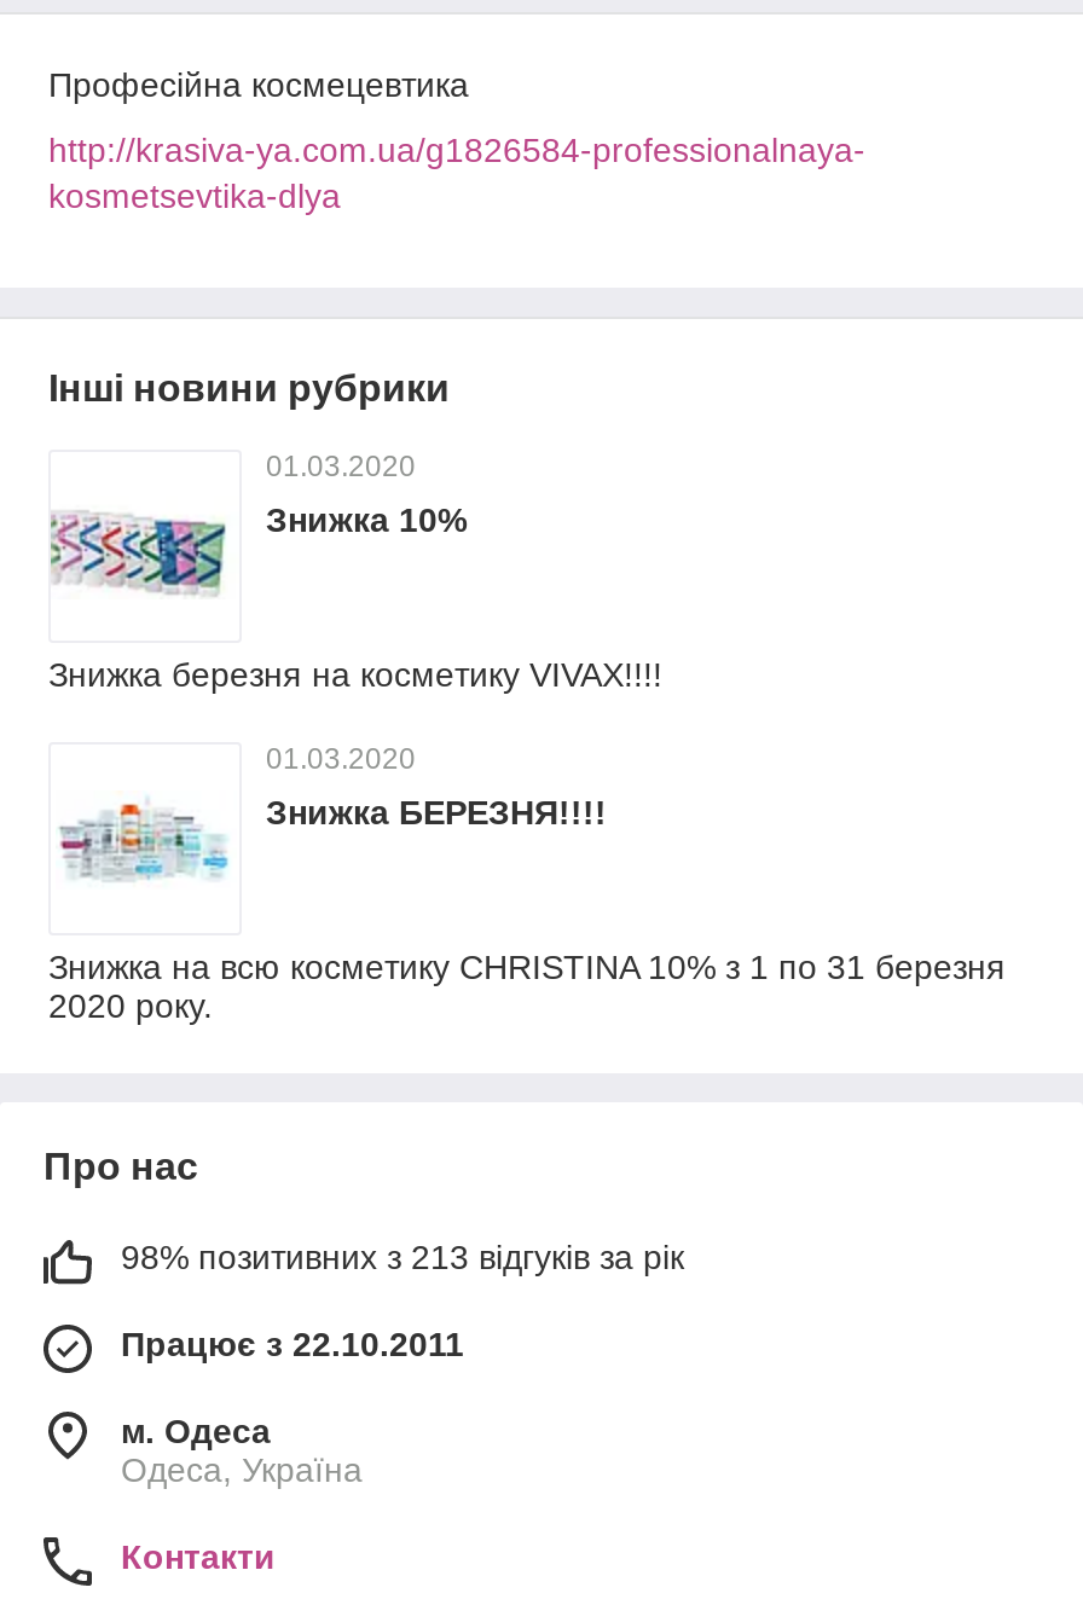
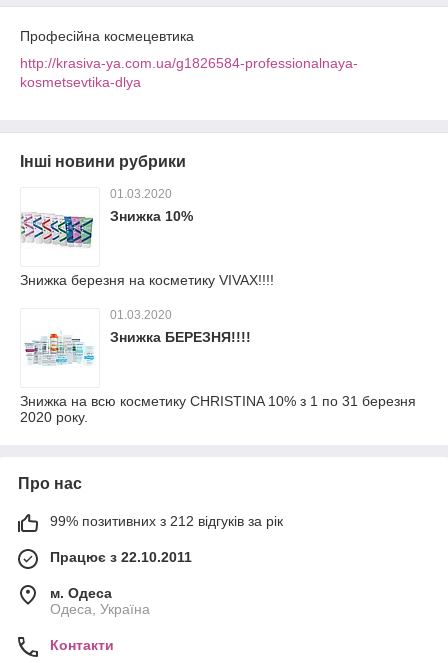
- 98% позитивних з 213 відгуків за рік
+ 99% позитивних з 212 відгуків за рік
